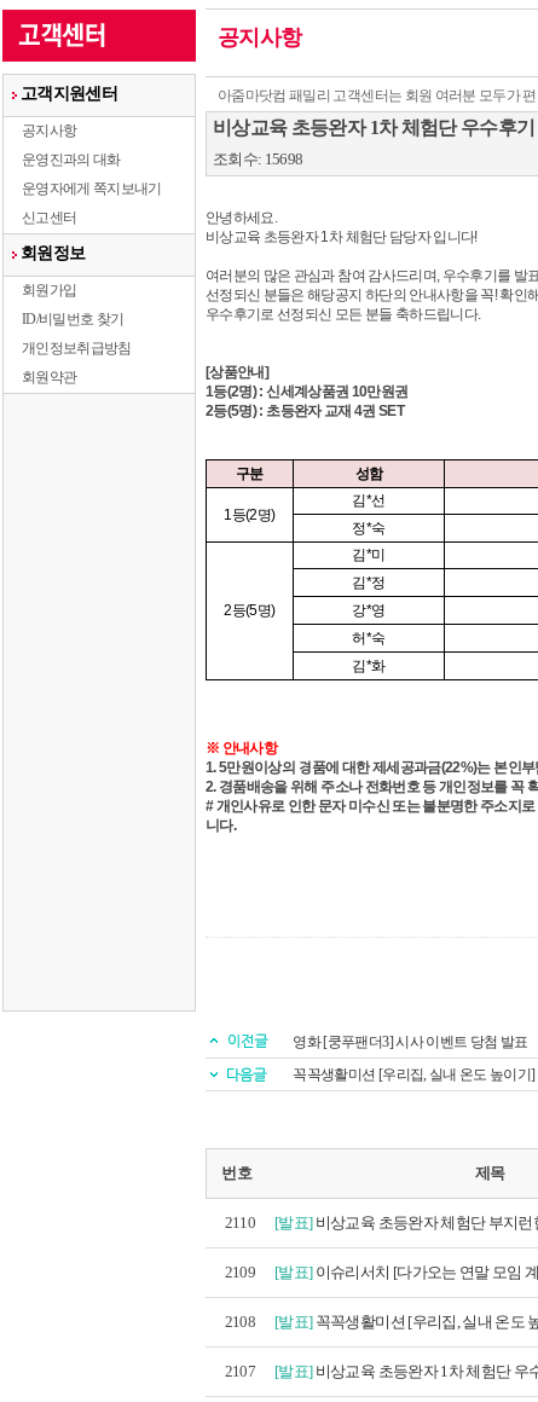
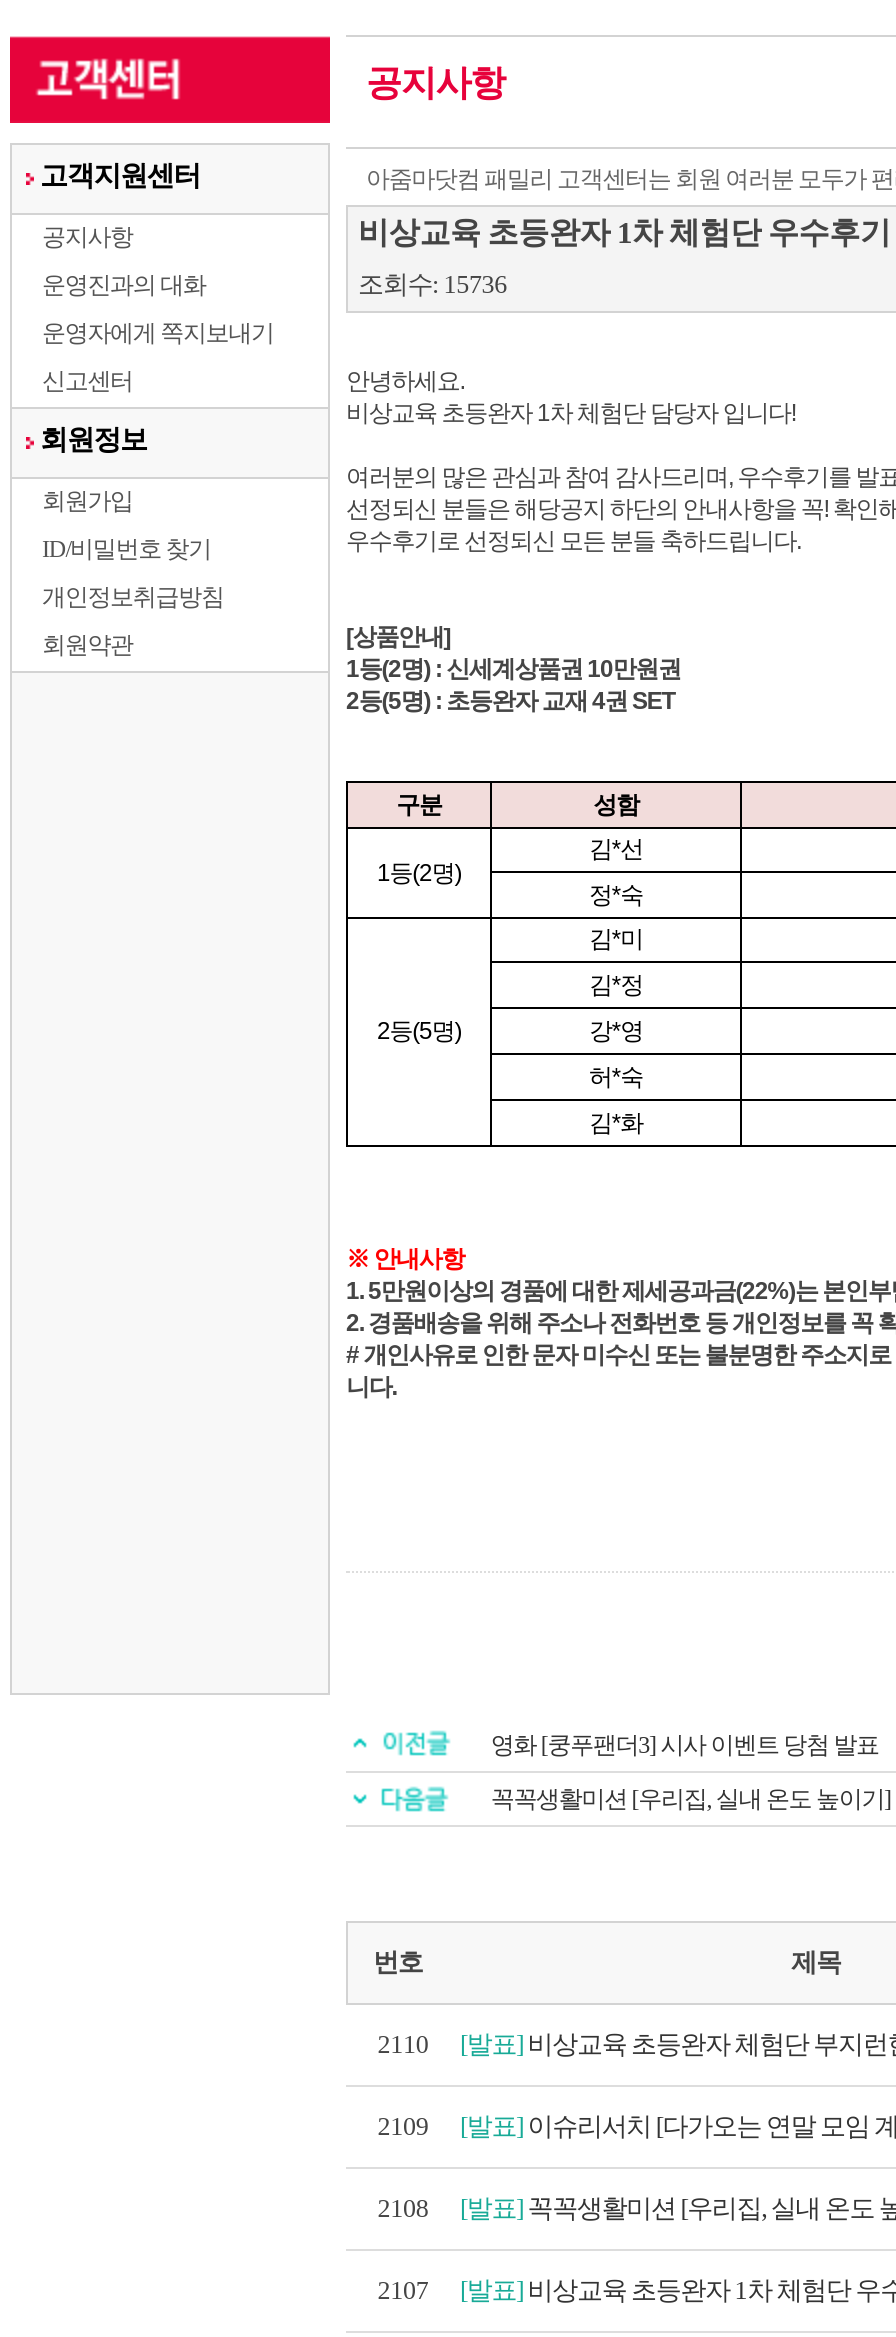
- 조회수: 15698
+ 조회수: 15736
